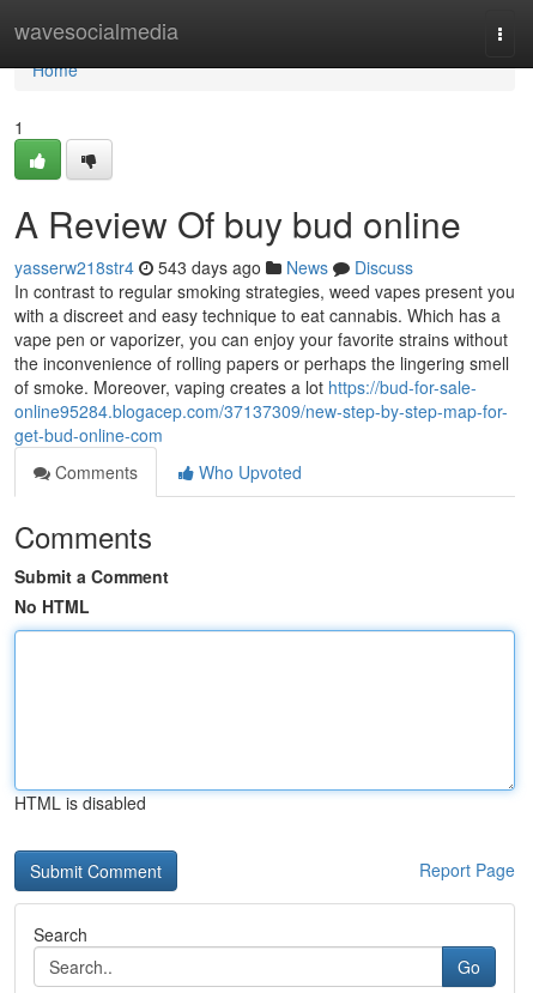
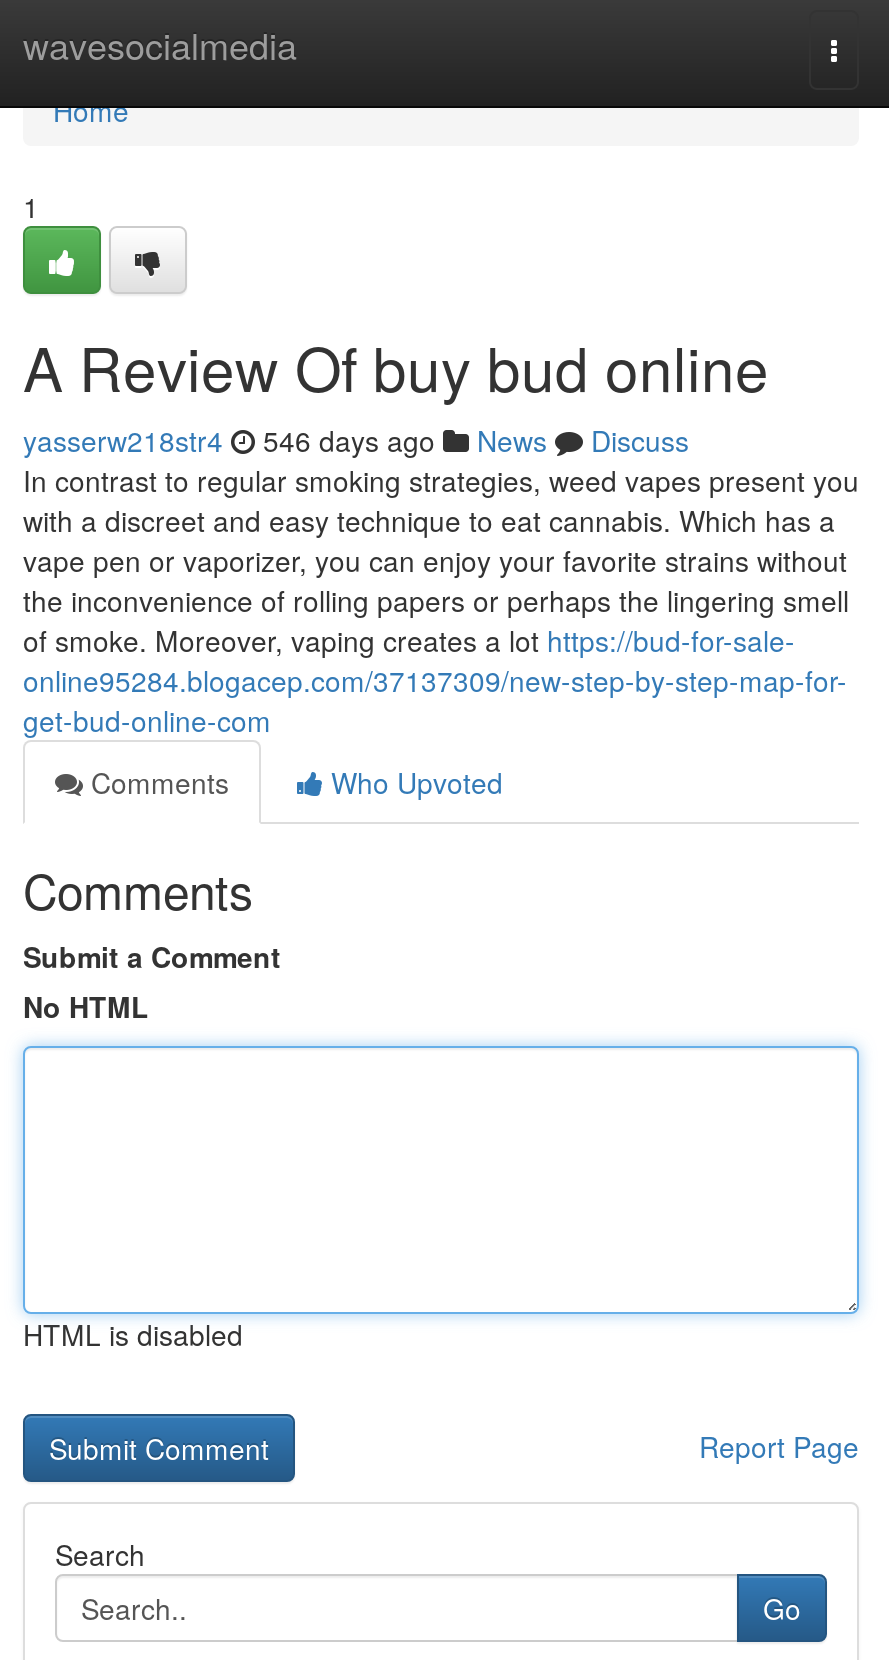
- yasserw218str4 543 days ago News Discuss
+ yasserw218str4 546 days ago News Discuss
